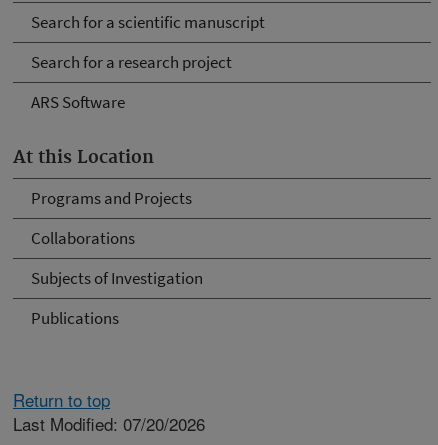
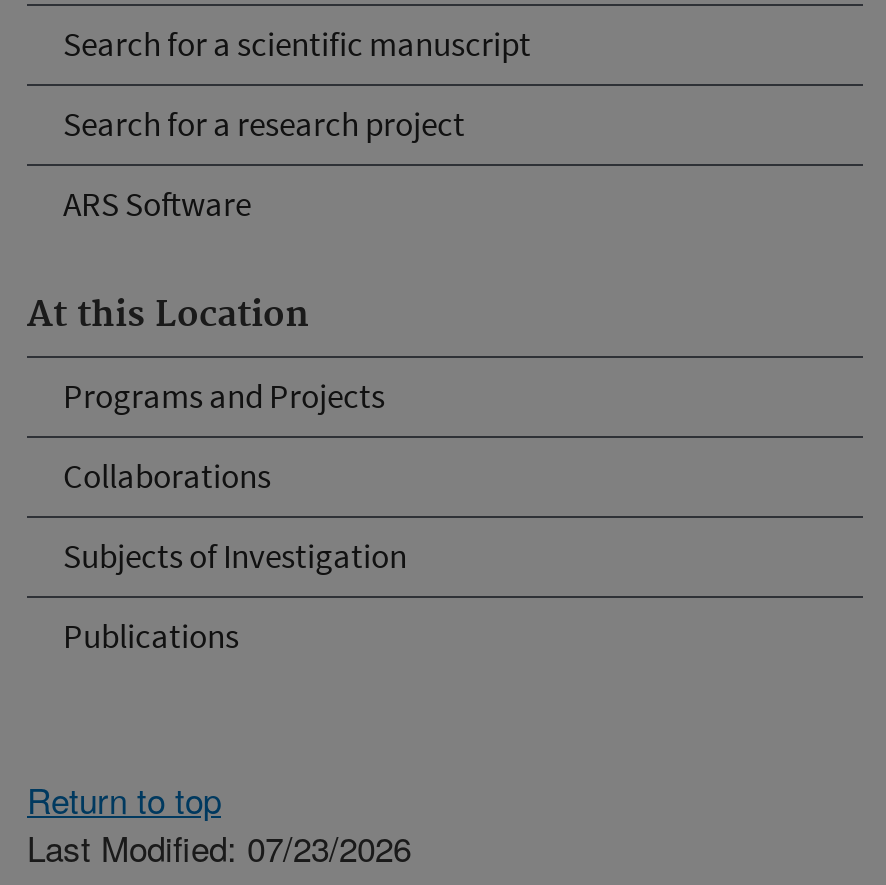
- Last Modified: 07/20/2026
+ Last Modified: 07/23/2026
